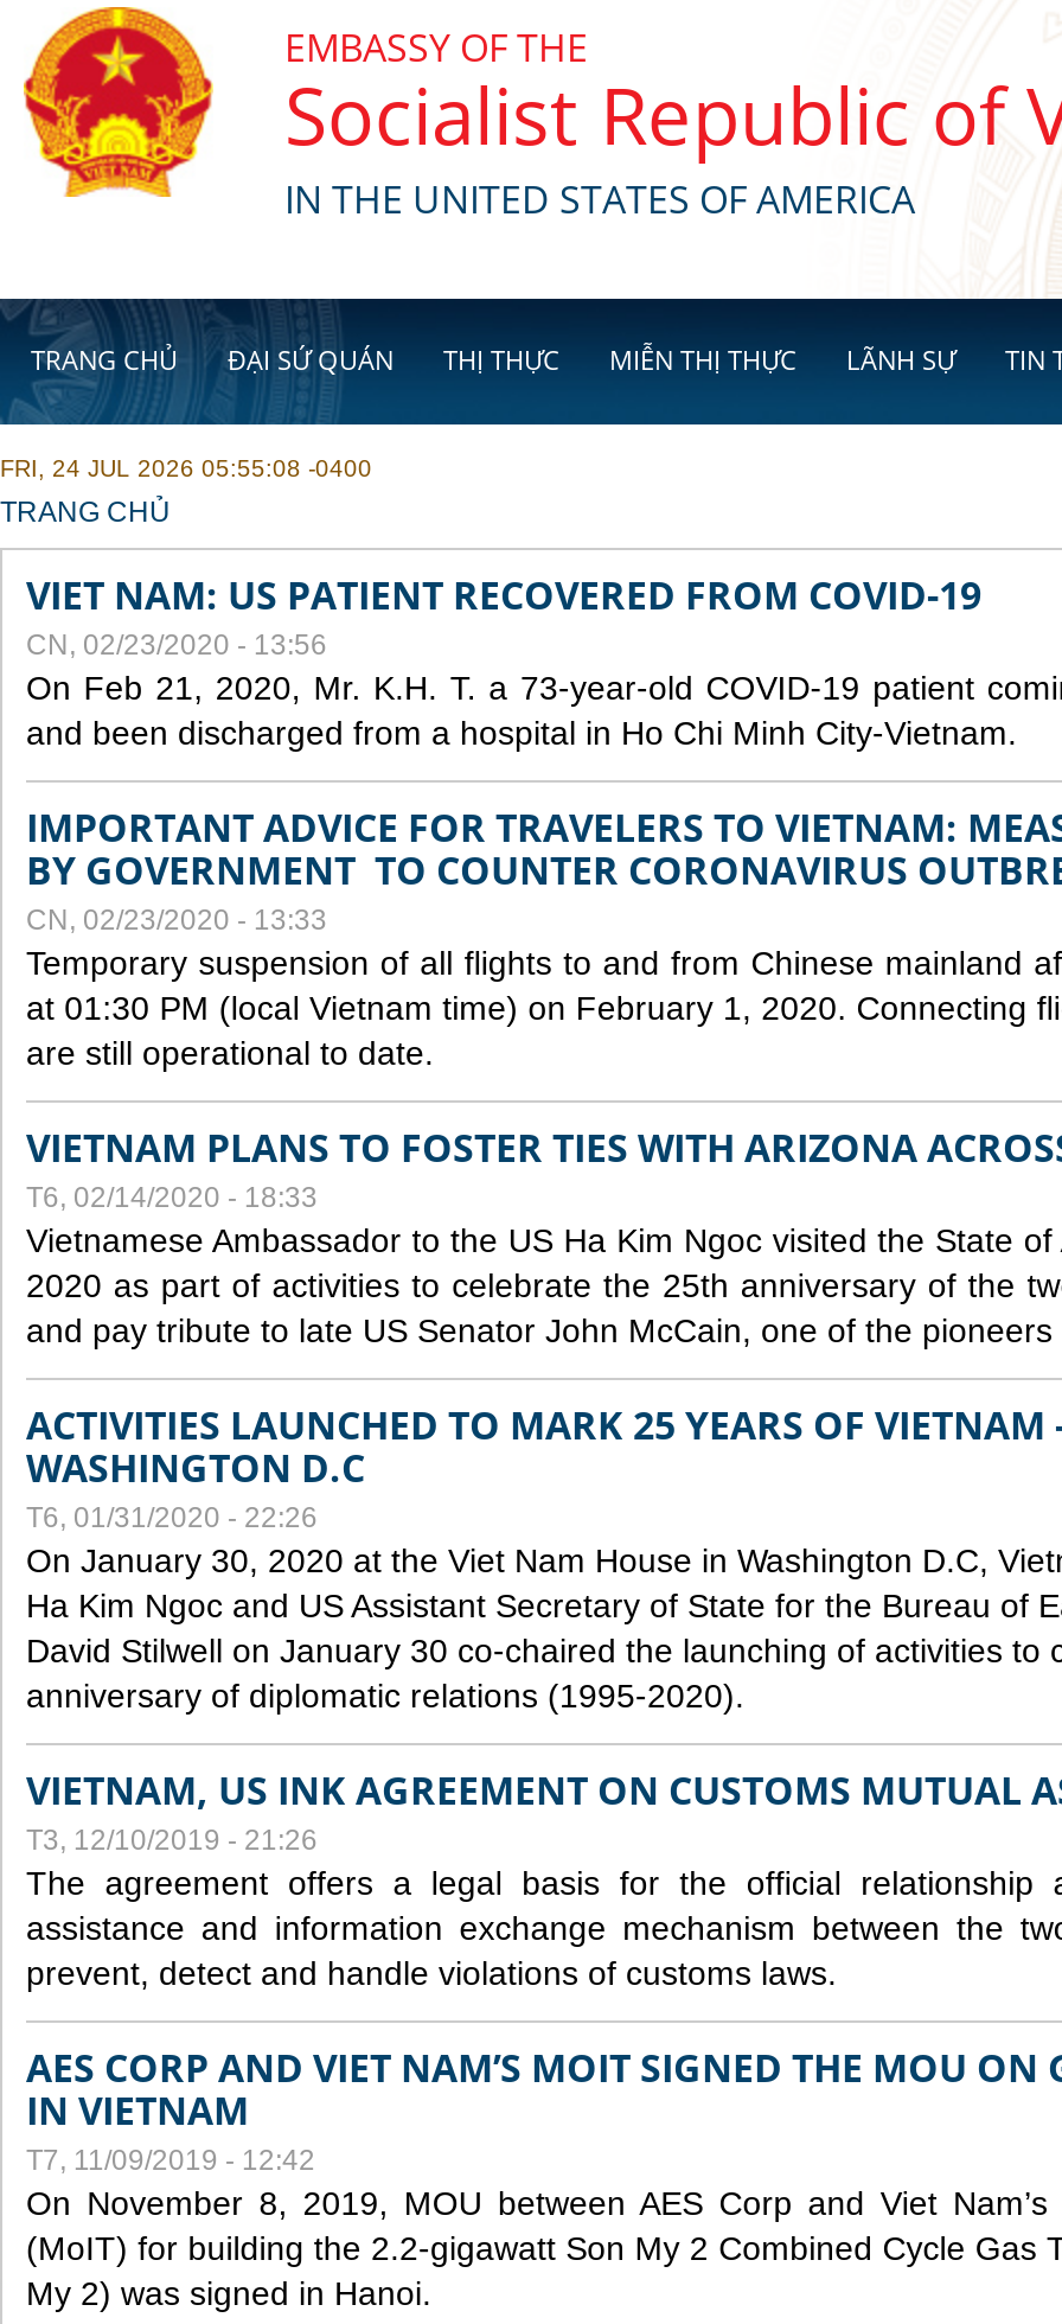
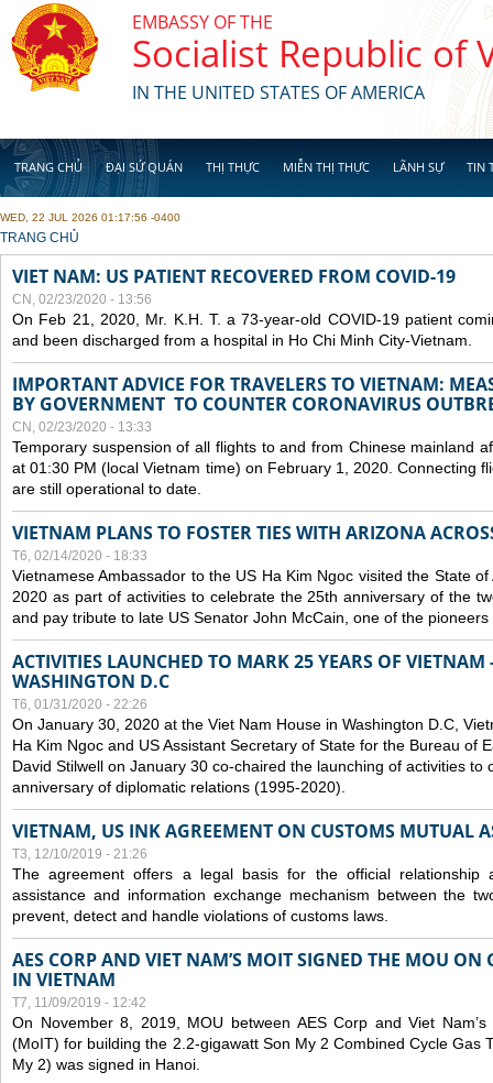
- FRI, 24 JUL 2026 05:55:08 -0400
+ WED, 22 JUL 2026 01:17:56 -0400
